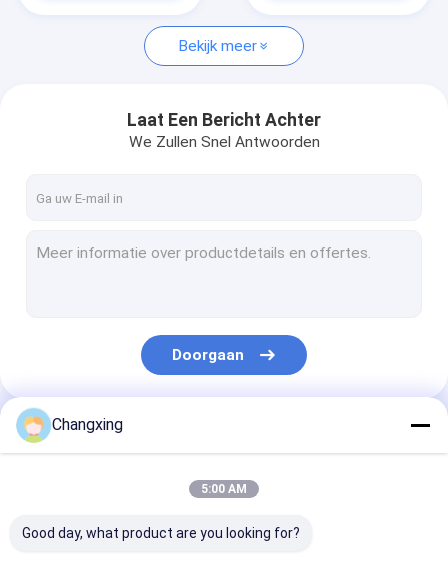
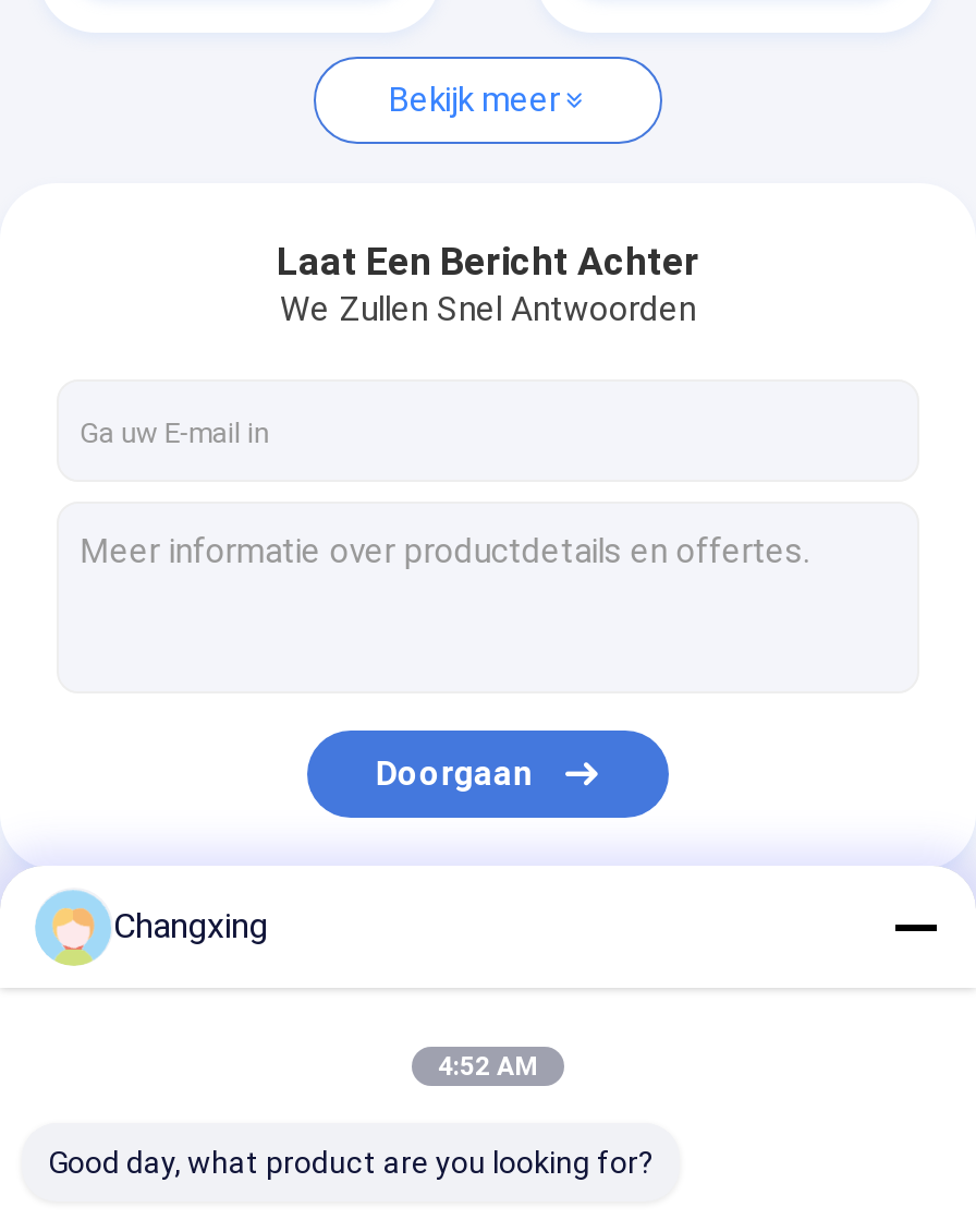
- 5:00 AM
+ 4:52 AM
